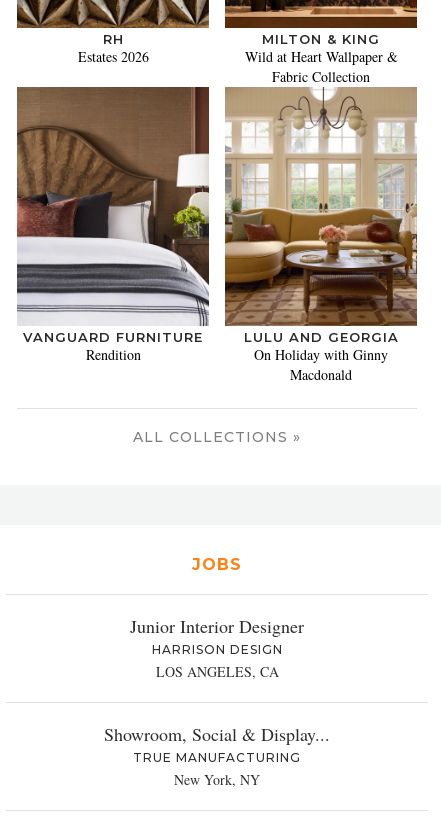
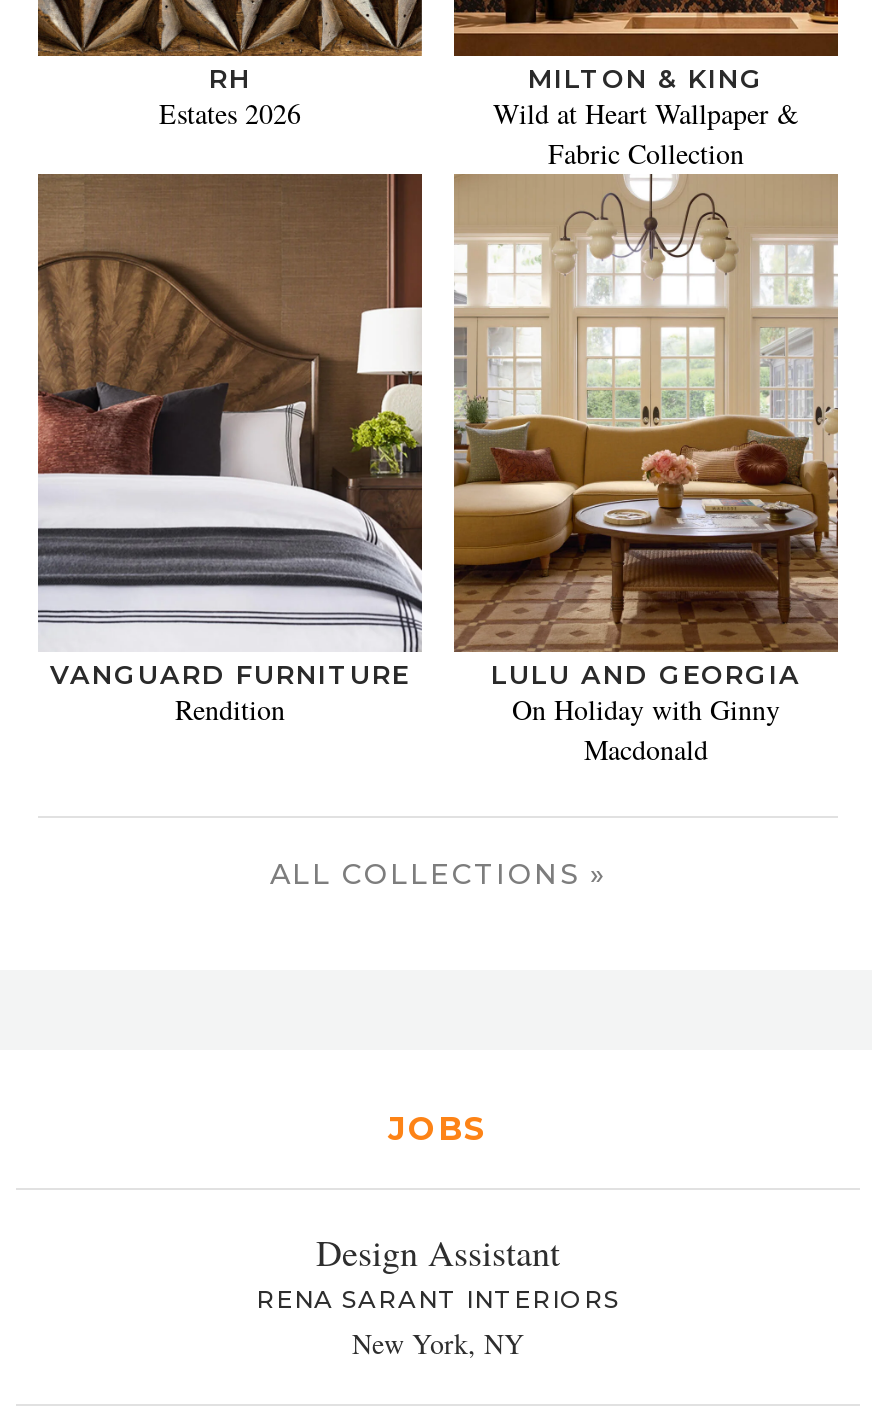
- Junior Interior Designer
- HARRISON DESIGN
- LOS ANGELES, CA
- Showroom, Social & Display...
- TRUE MANUFACTURING
+ Design Assistant
+ RENA SARANT INTERIORS
